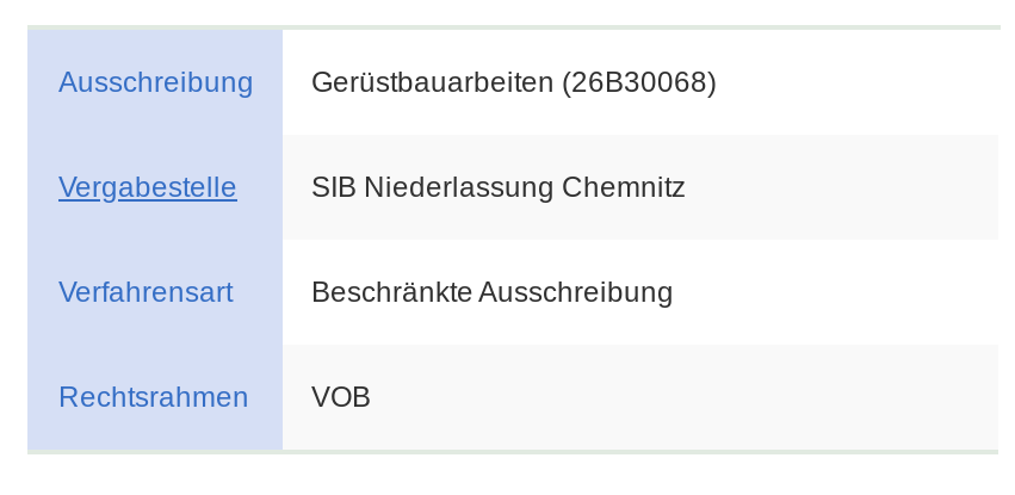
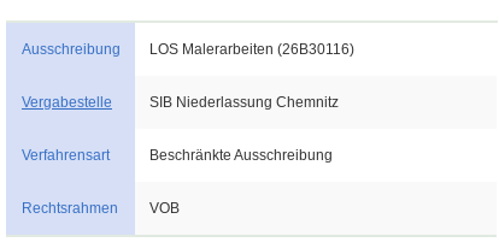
- Gerüstbauarbeiten (26B30068)
+ LOS Malerarbeiten (26B30116)
